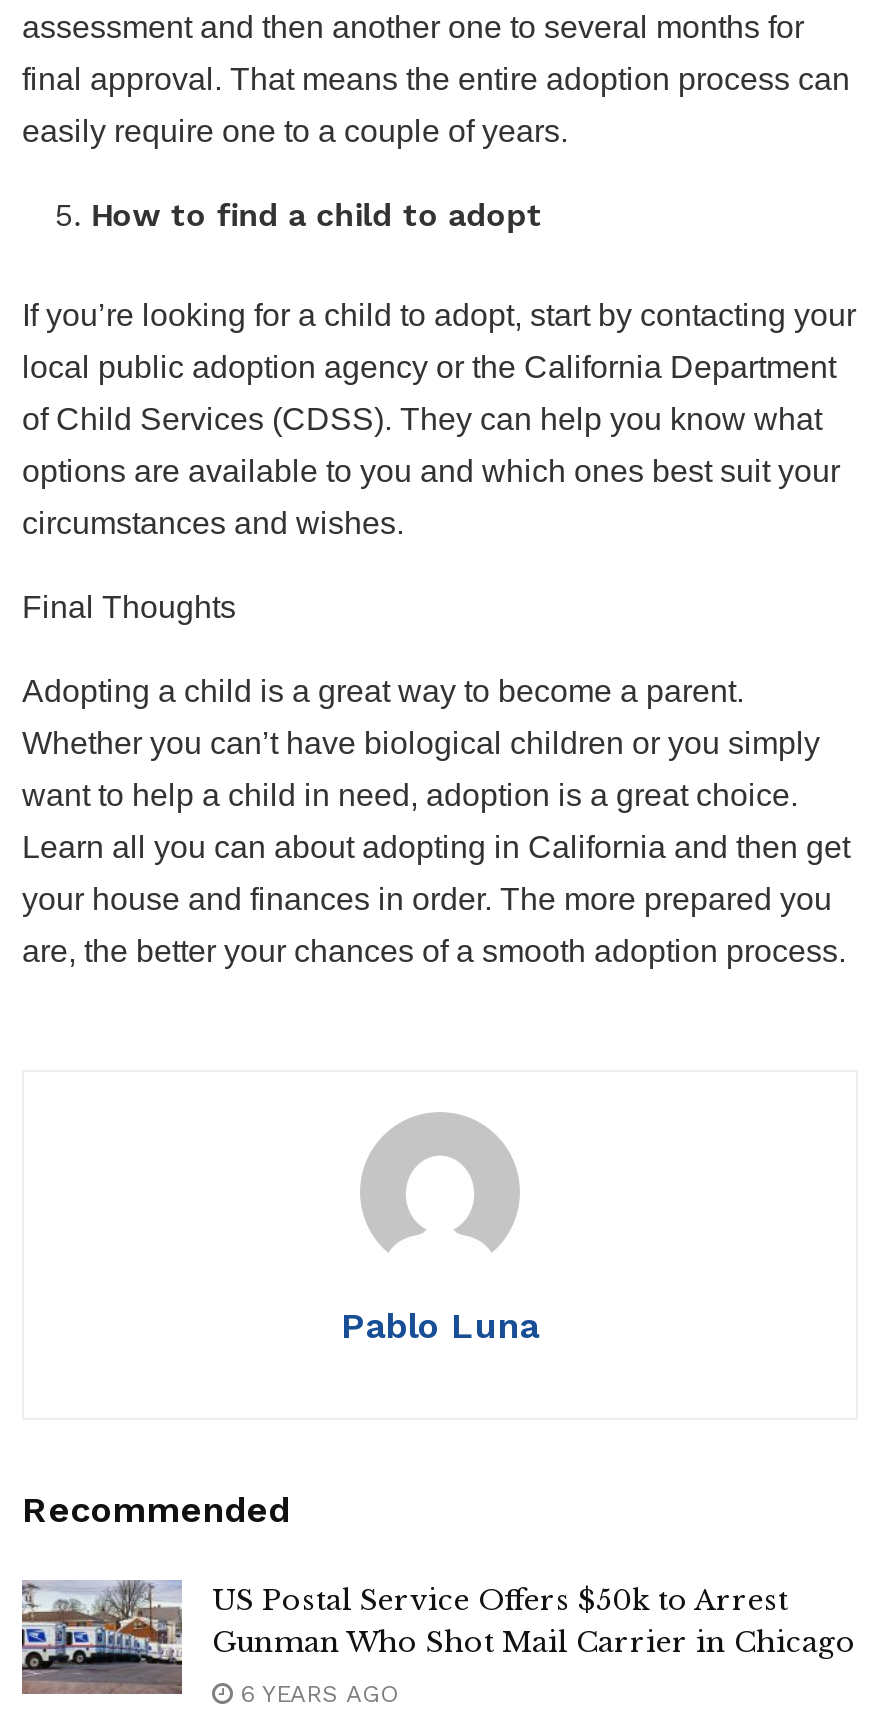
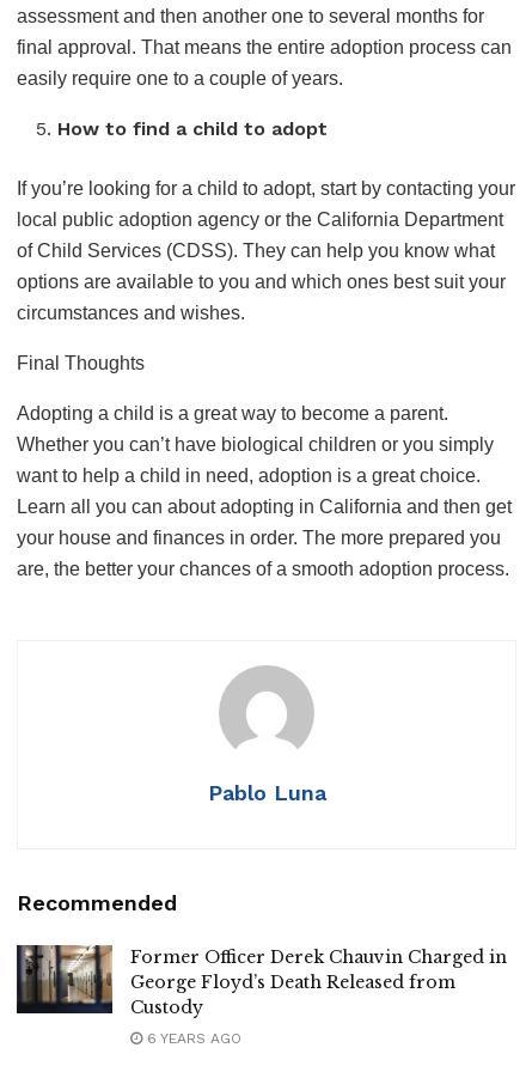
- [image]
- US Postal Service Offers $50k to Arrest
- Gunman Who Shot Mail Carrier in Chicago
+ [image]
+ Former Officer Derek Chauvin Charged in
+ George Floyd’s Death Released from
+ Custody
